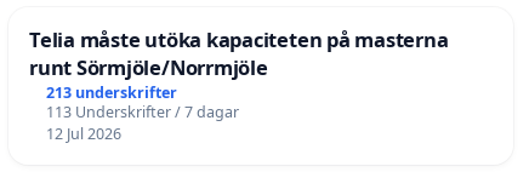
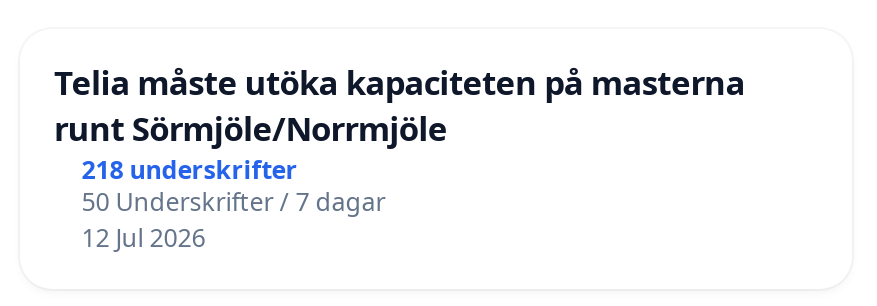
- 213 underskrifter
+ 218 underskrifter

- 113 Underskrifter / 7 dagar
+ 50 Underskrifter / 7 dagar
